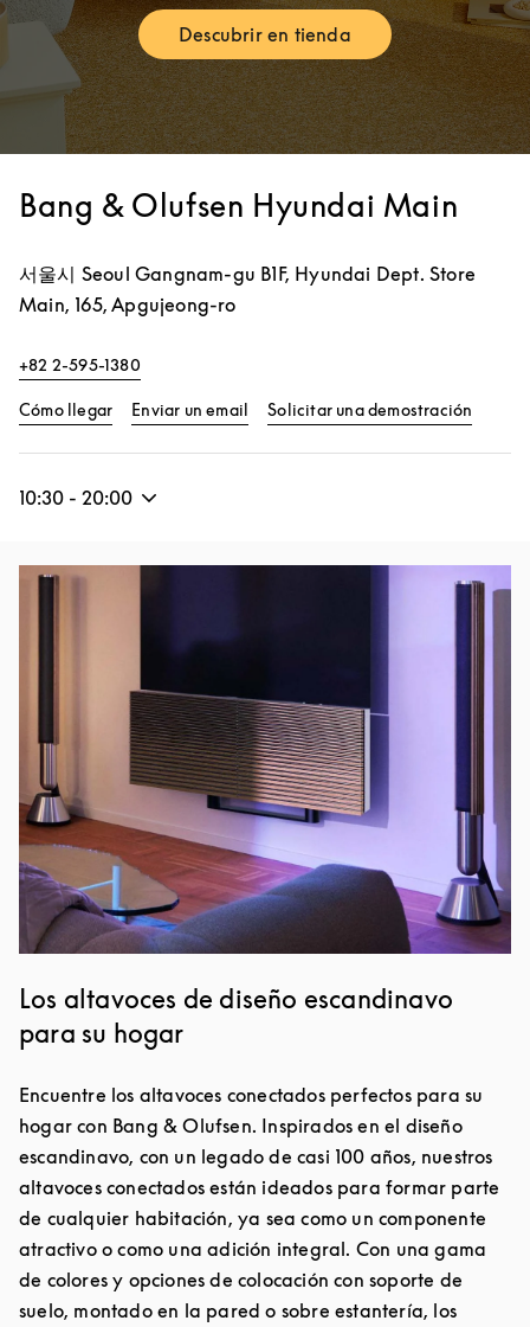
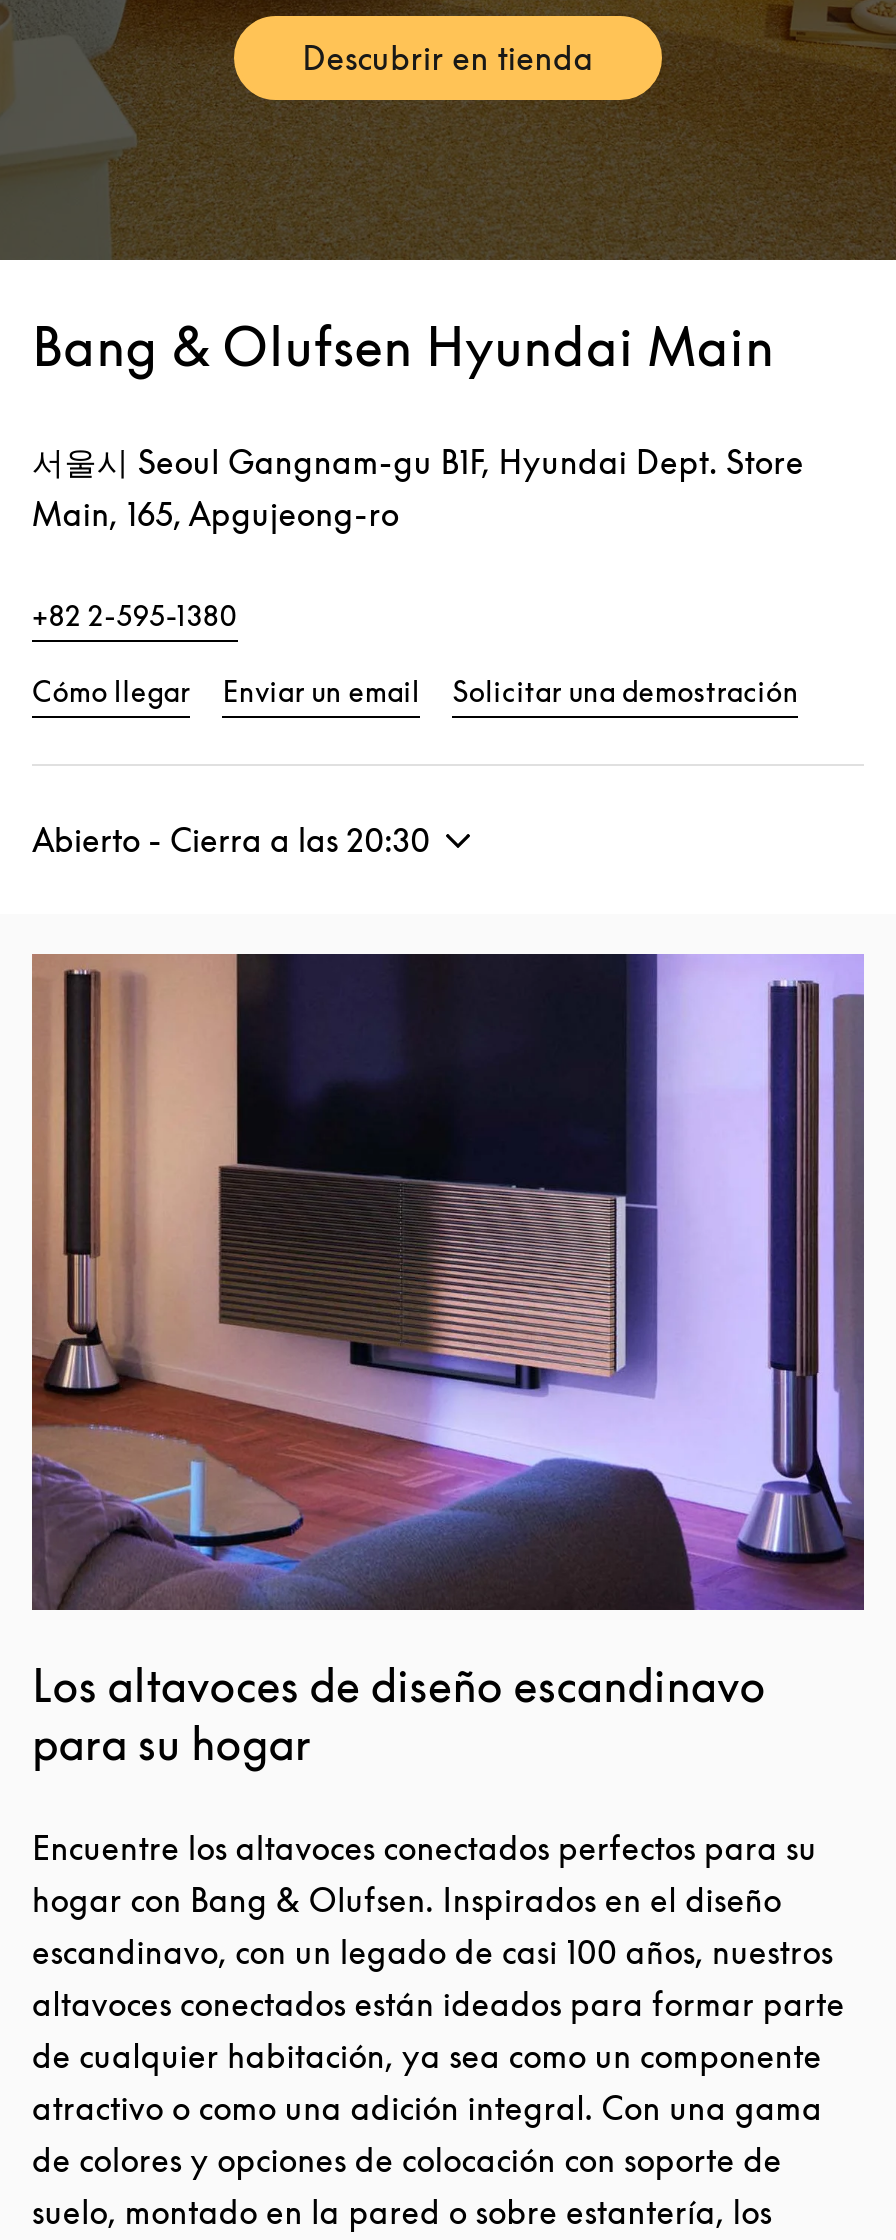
- 10:30 - 20:00
+ Abierto - Cierra a las 20:30
